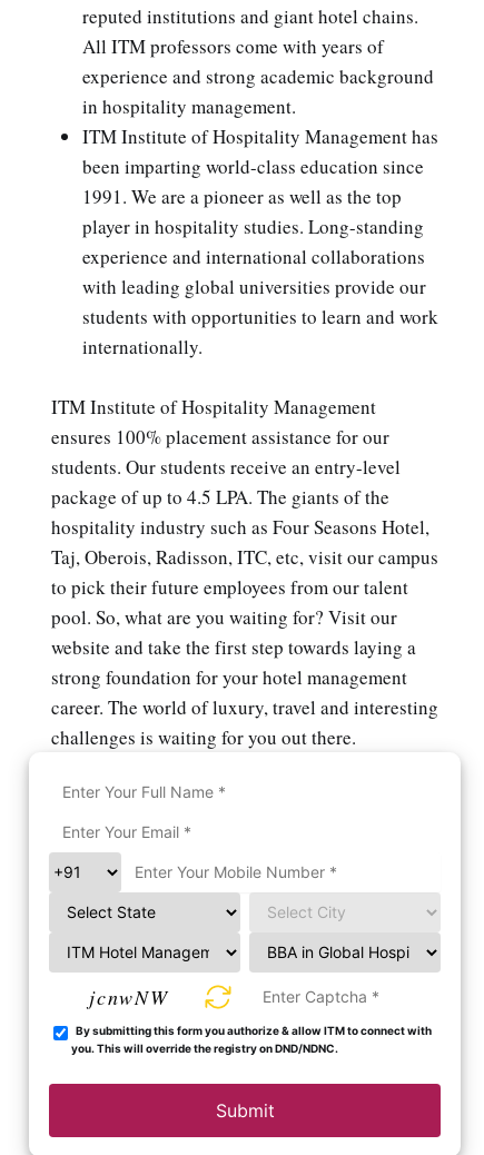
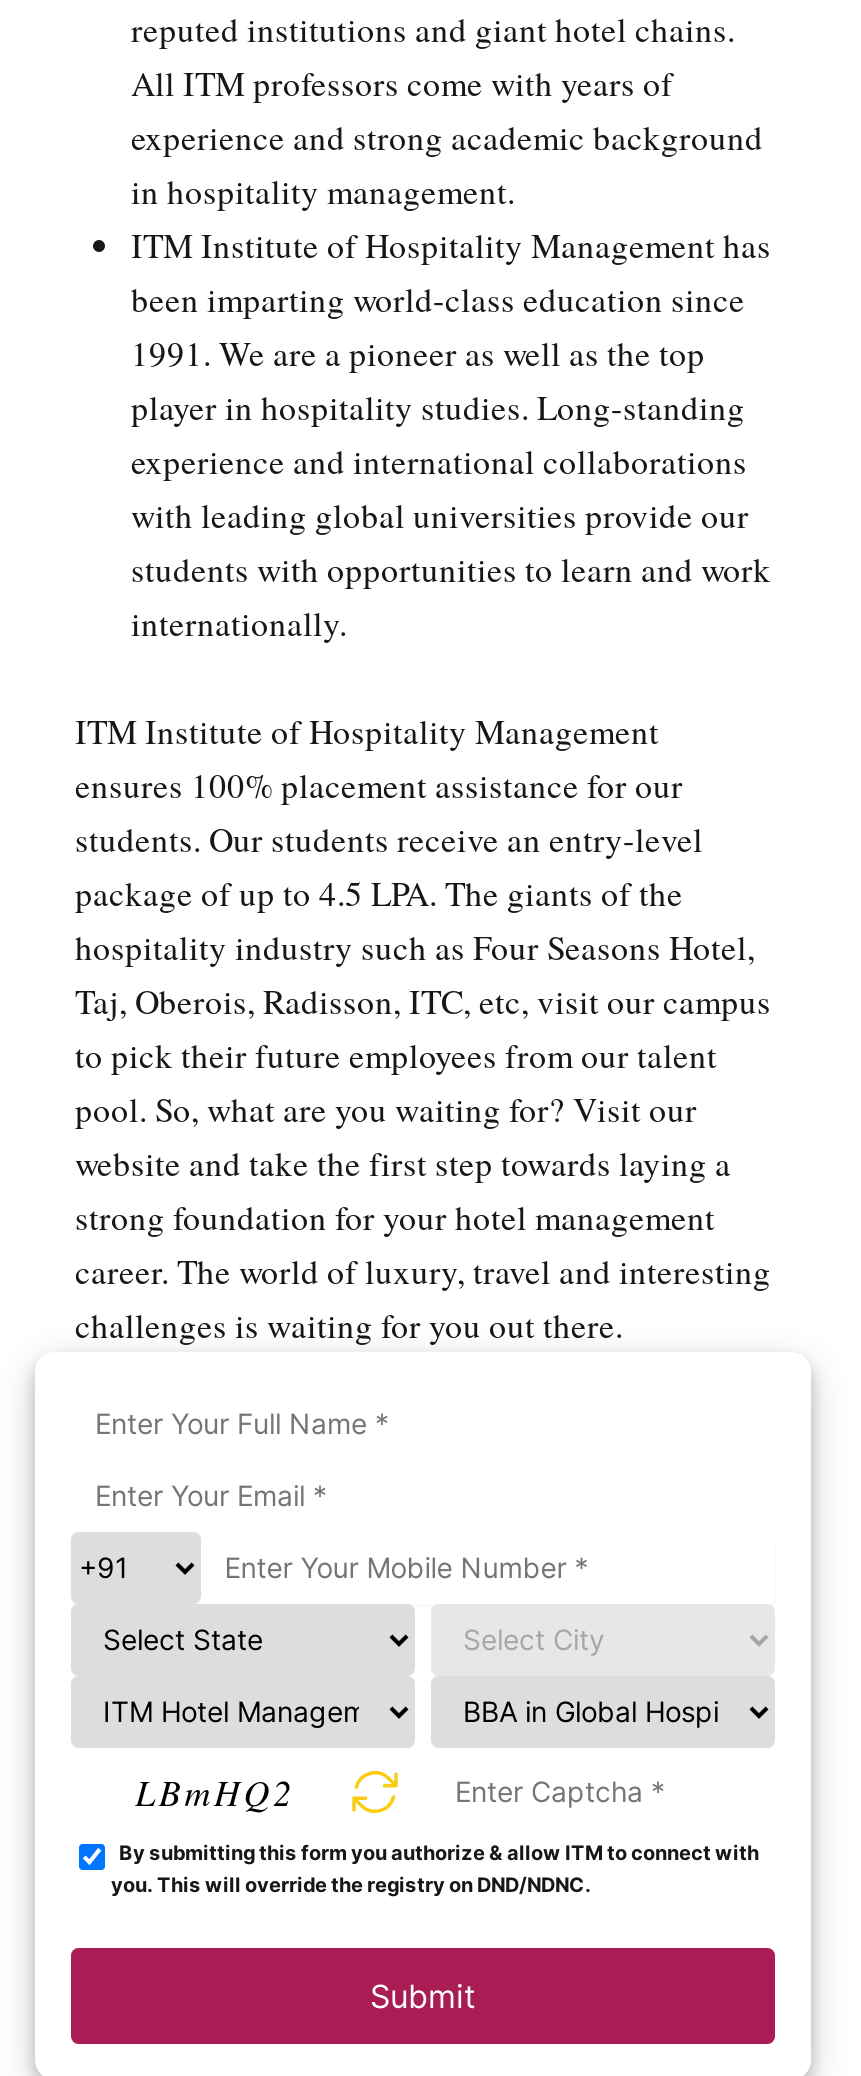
- jcnwNW
+ LBmHQ2
